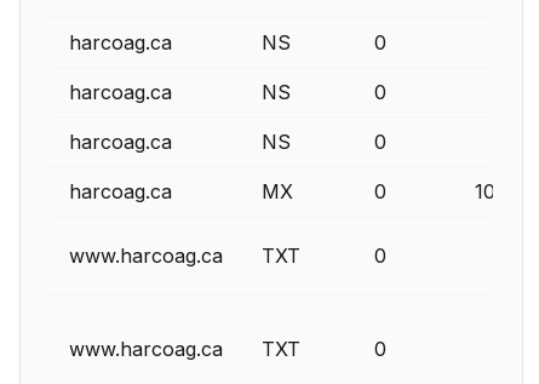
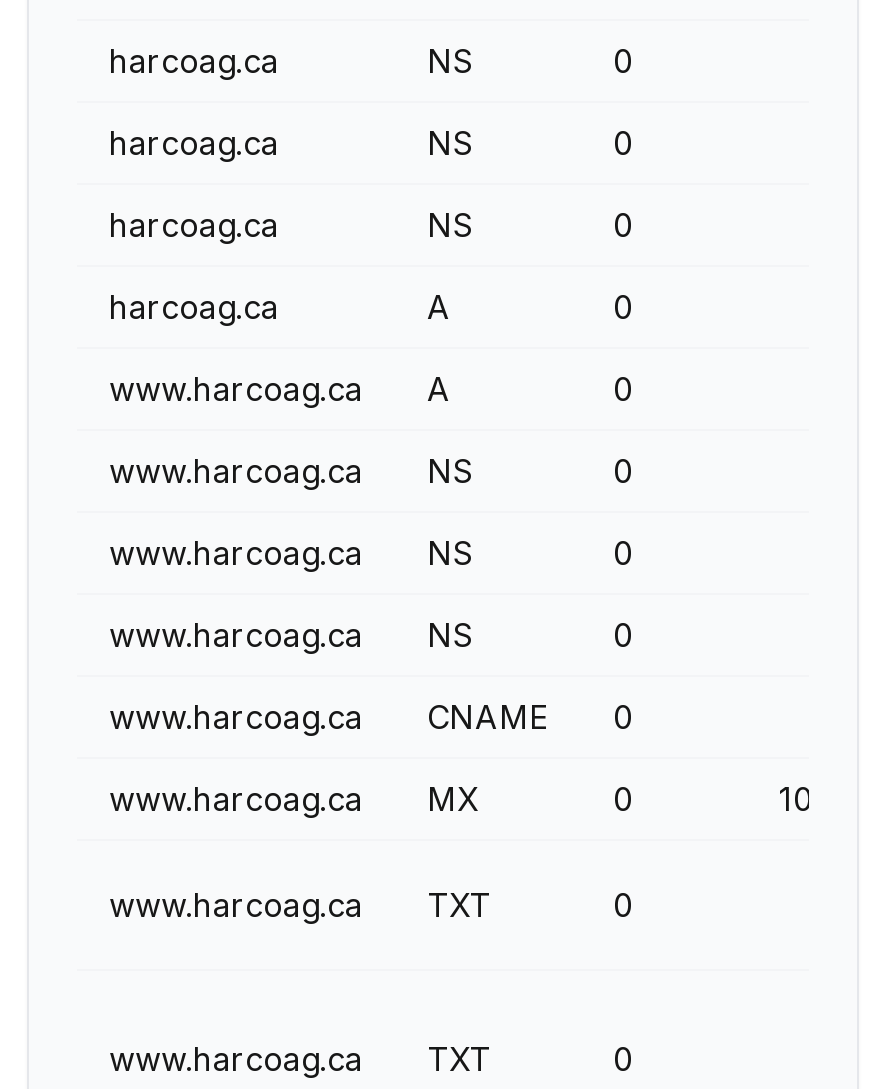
+ A
+ 0
+ www.harcoag.ca
+ A
+ 0
+ www.harcoag.ca
+ NS
+ 0
+ www.harcoag.ca
+ NS
+ 0
+ www.harcoag.ca
+ NS
+ 0
+ www.harcoag.ca
+ CNAME
+ 0
+ www.harcoag.ca
